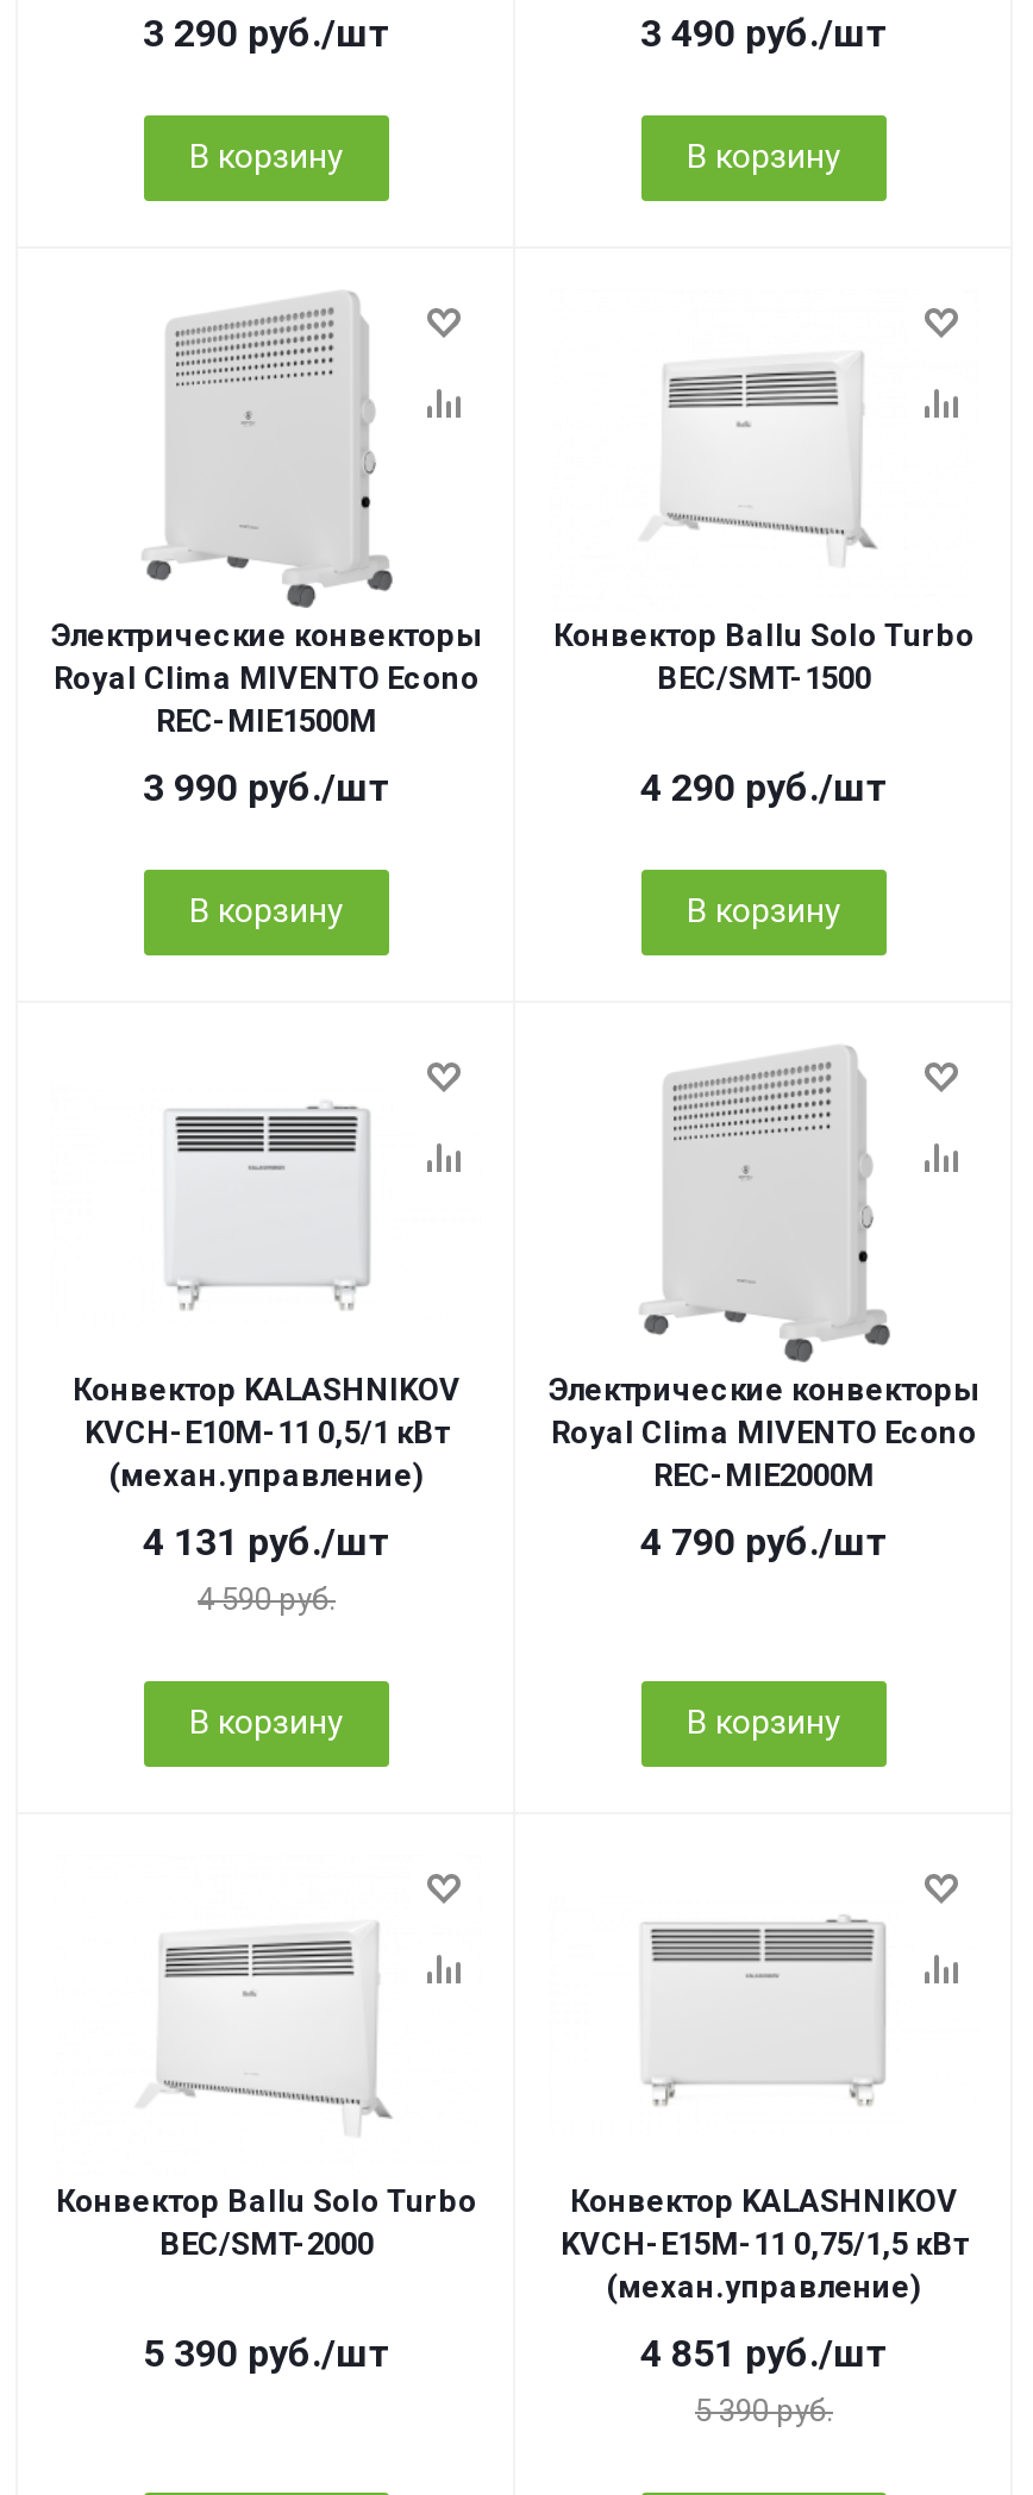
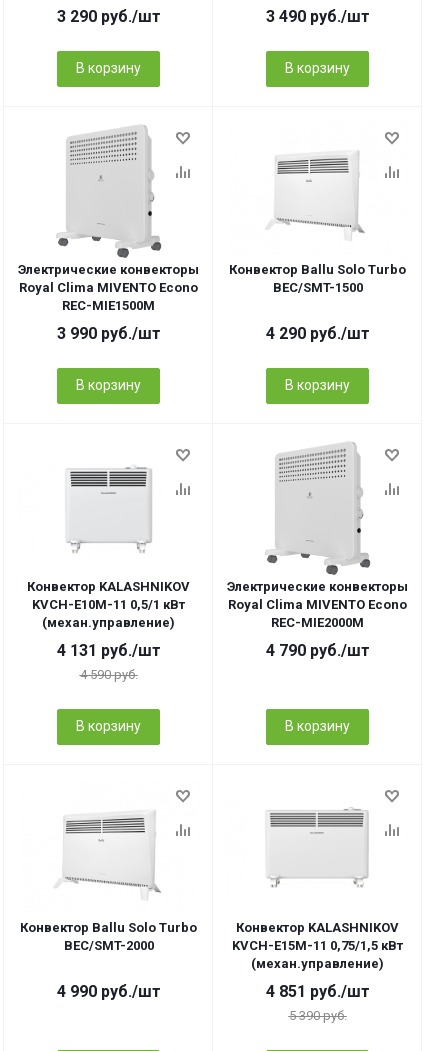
- 5 390 руб./шт
+ 4 990 руб./шт
